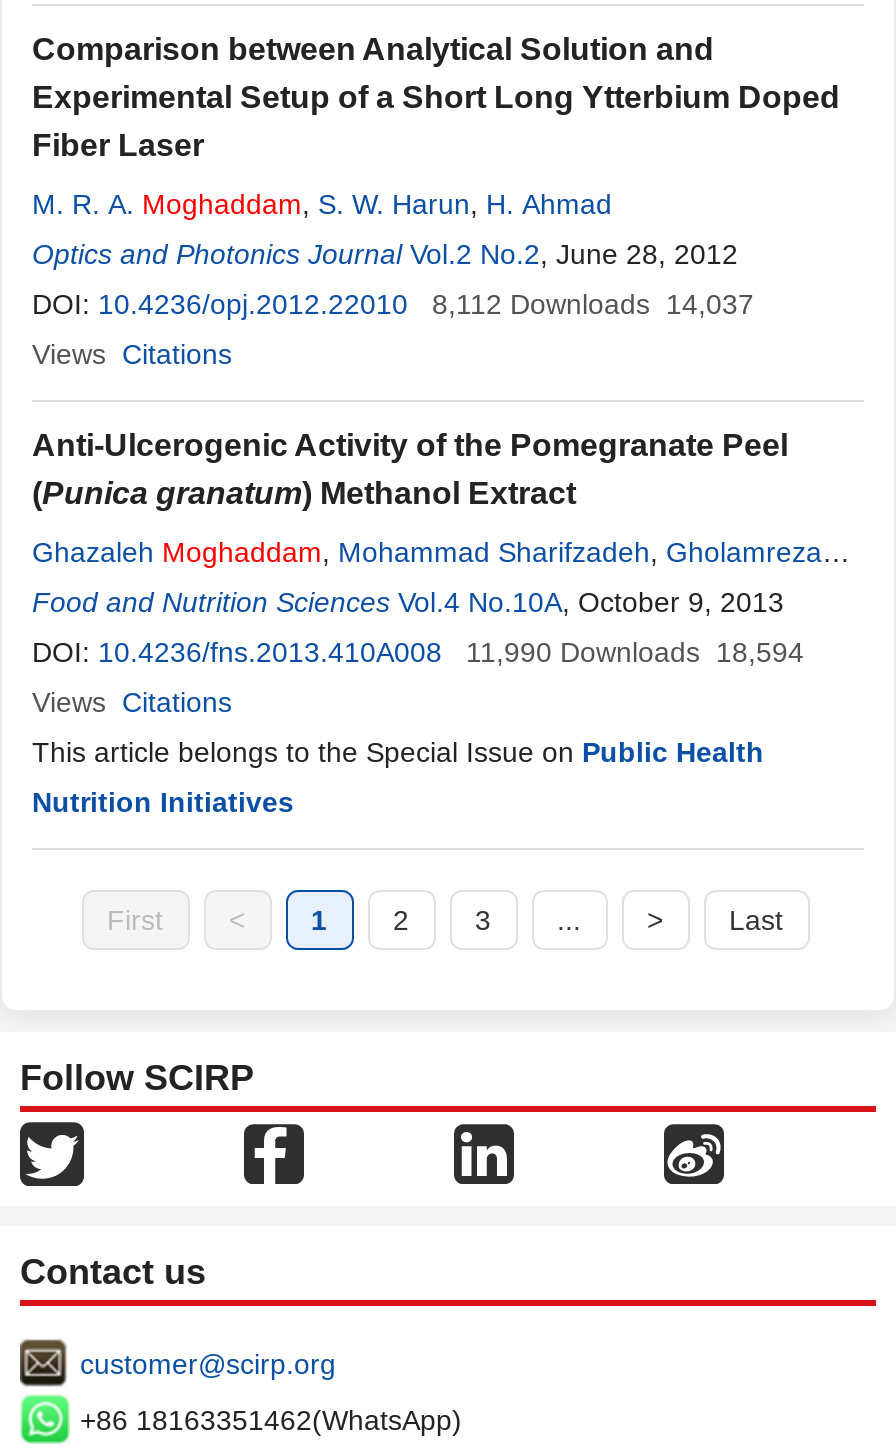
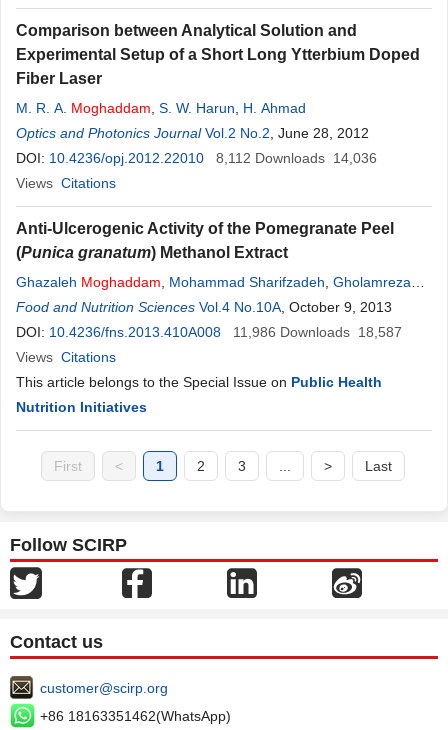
- DOI: 10.4236/opj.2012.22010 8,112 Downloads 14,037
+ DOI: 10.4236/opj.2012.22010 8,112 Downloads 14,036

- DOI: 10.4236/fns.2013.410A008 11,990 Downloads 18,594
+ DOI: 10.4236/fns.2013.410A008 11,986 Downloads 18,587
